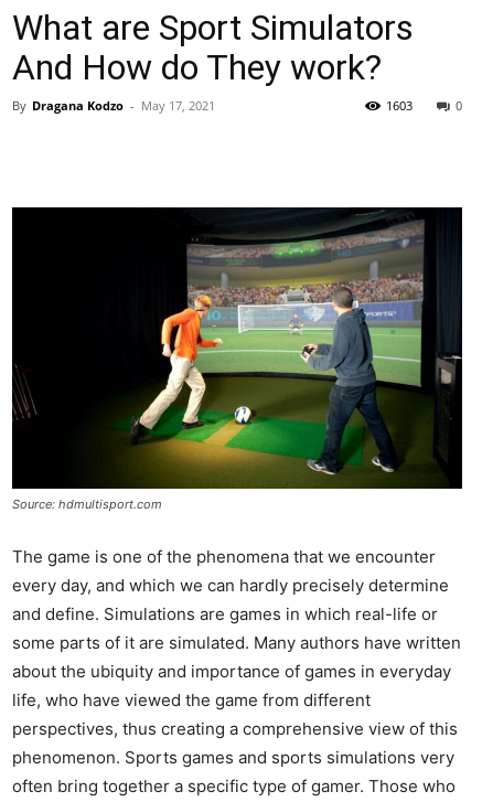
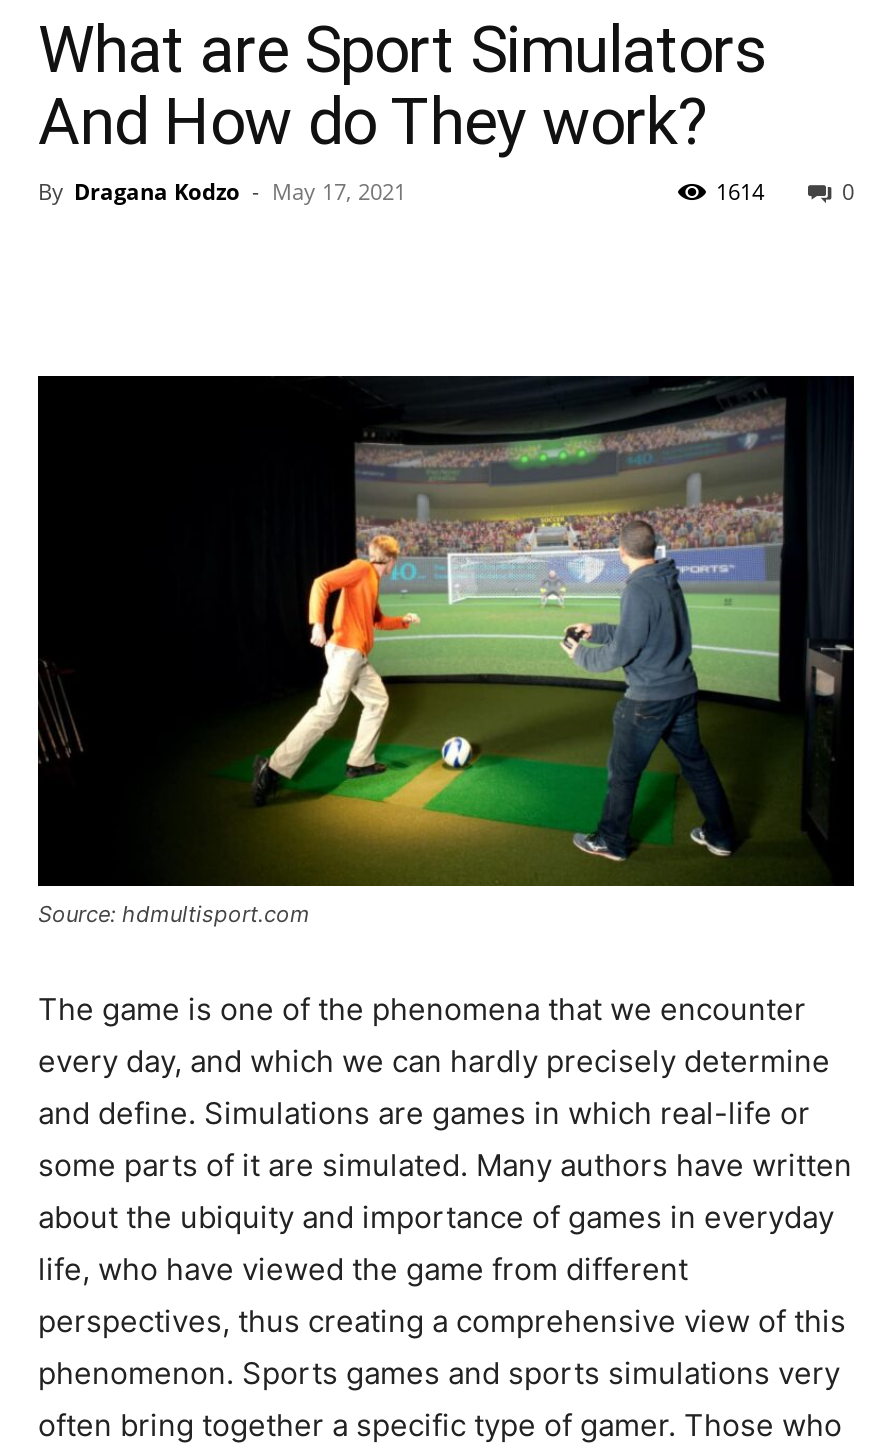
- 1603
+ 1614
